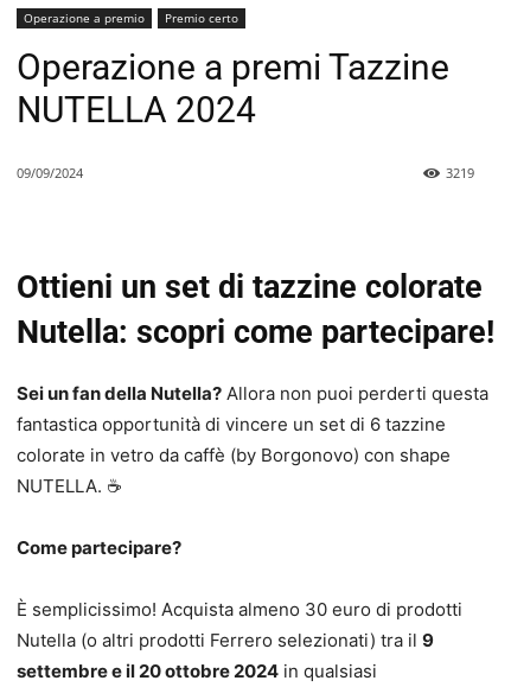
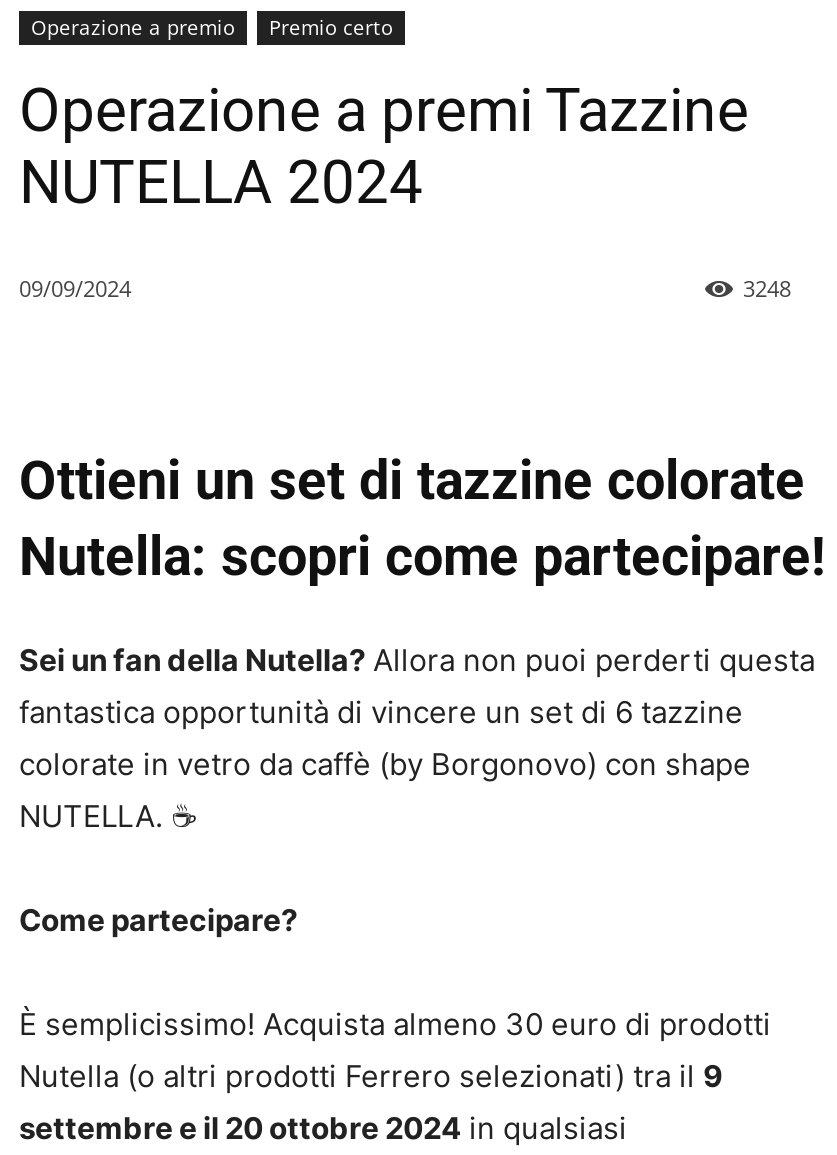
- 3219
+ 3248
